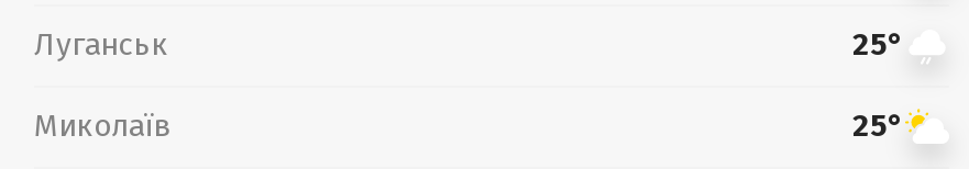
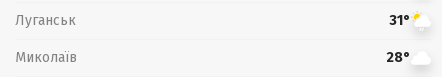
- 25°
+ 31°

- 25°
+ 28°
